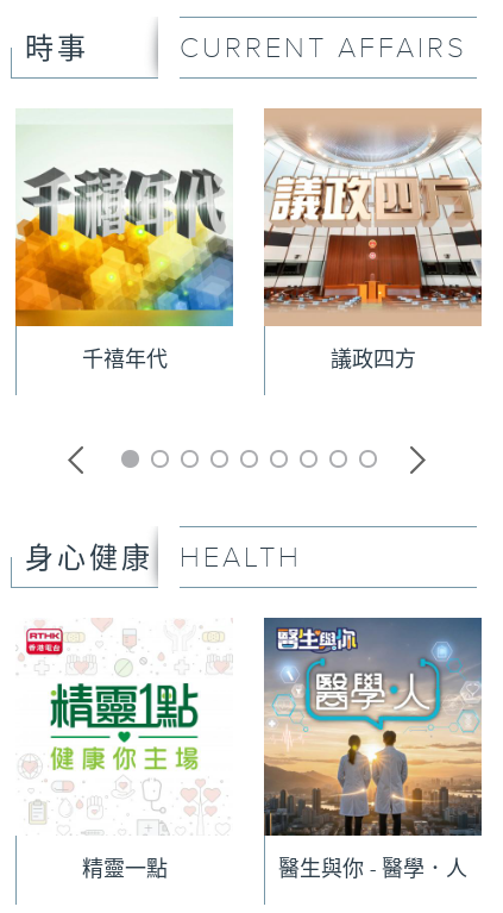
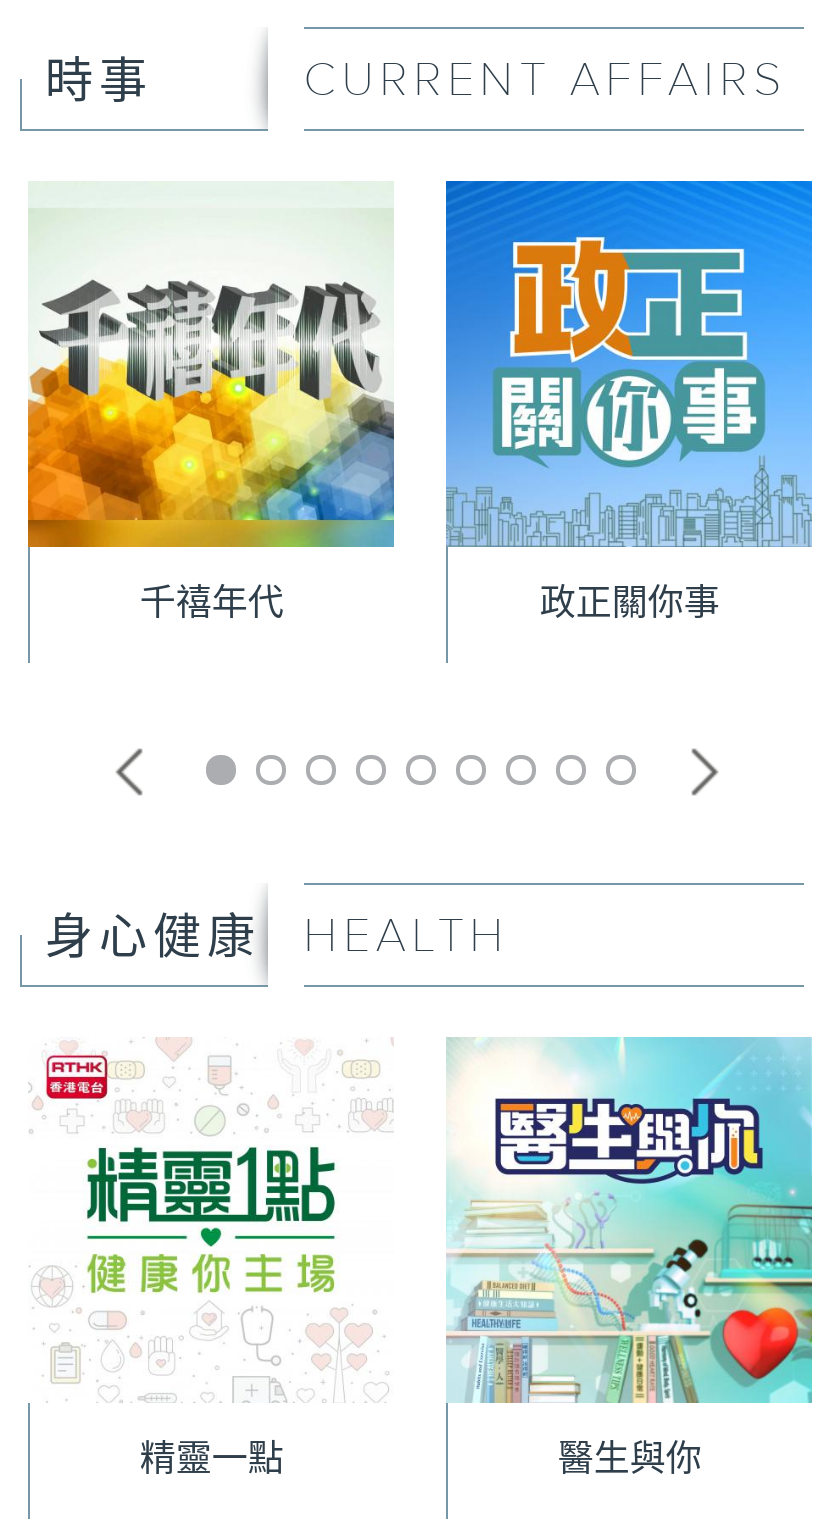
- [image]
- 議政四方
+ [image]
+ 政正關你事

- [image]
- 醫生與你 - 醫學．人
+ [image]
+ 醫生與你
